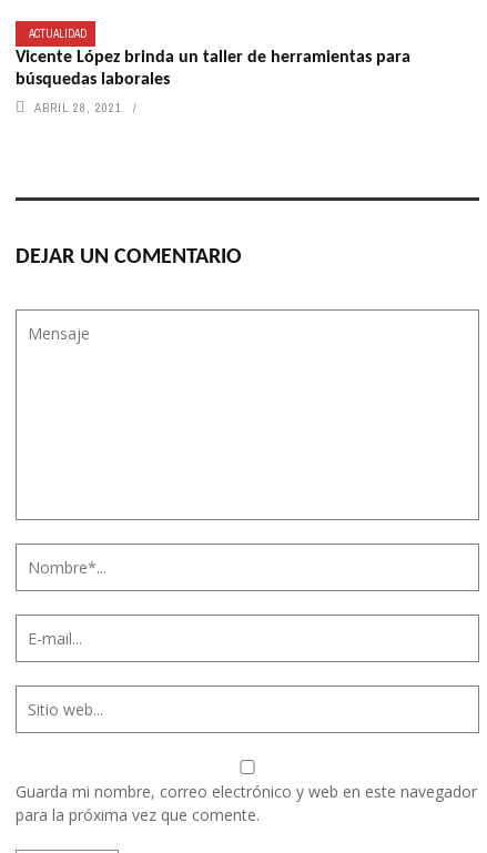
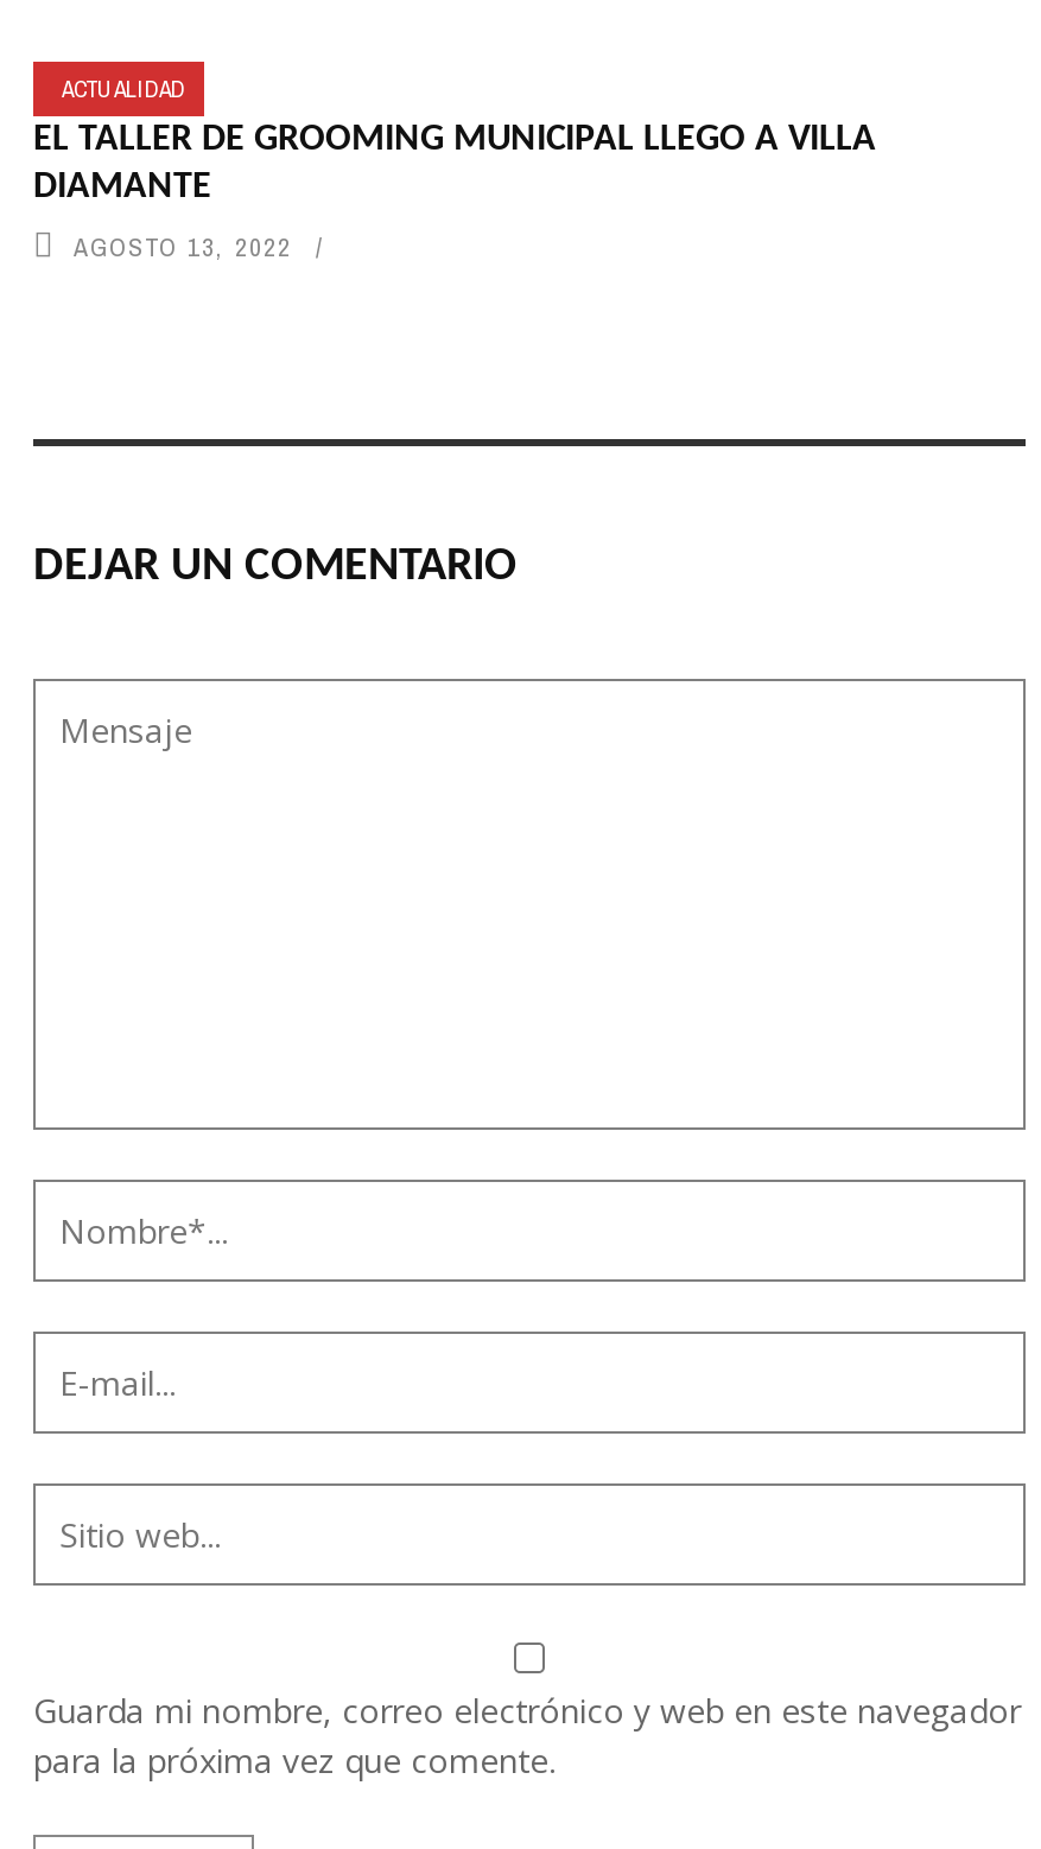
- Vicente López brinda un taller de herramientas para
- búsquedas laborales
+ EL TALLER DE GROOMING MUNICIPAL LLEGO A VILLA
+ DIAMANTE

- ABRIL 28, 2021
+ AGOSTO 13, 2022
